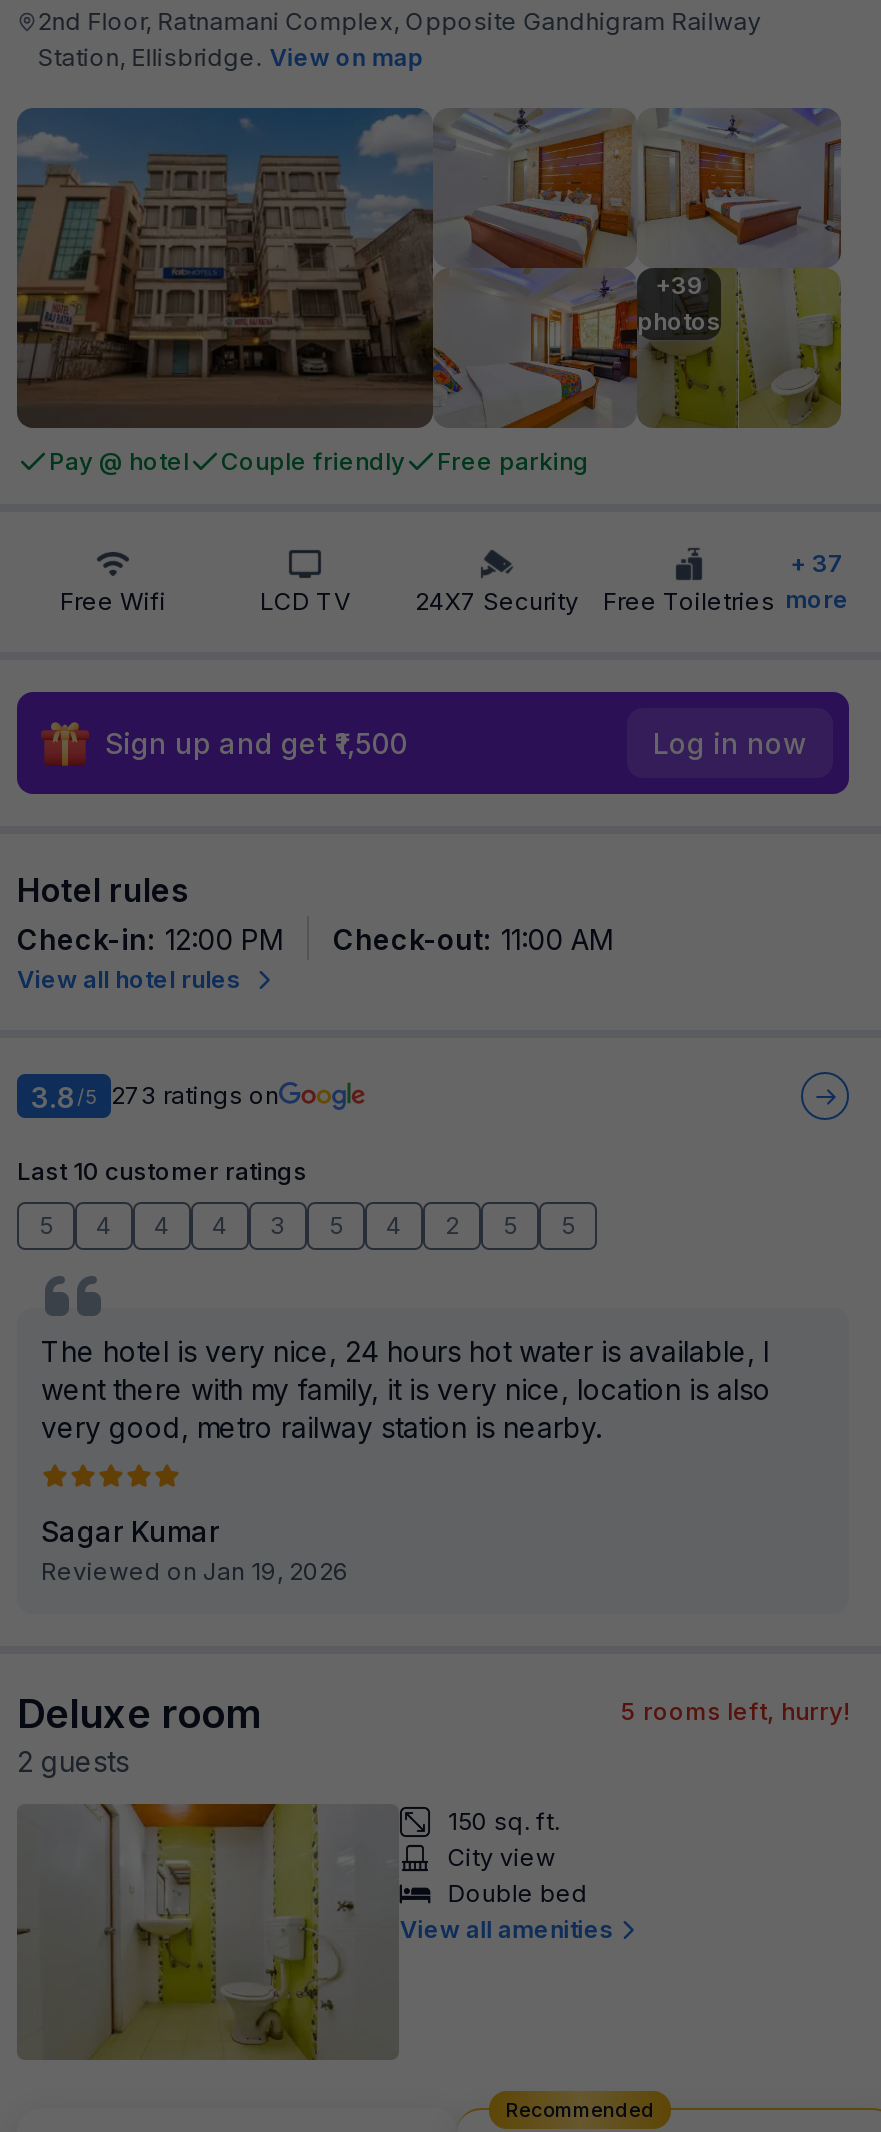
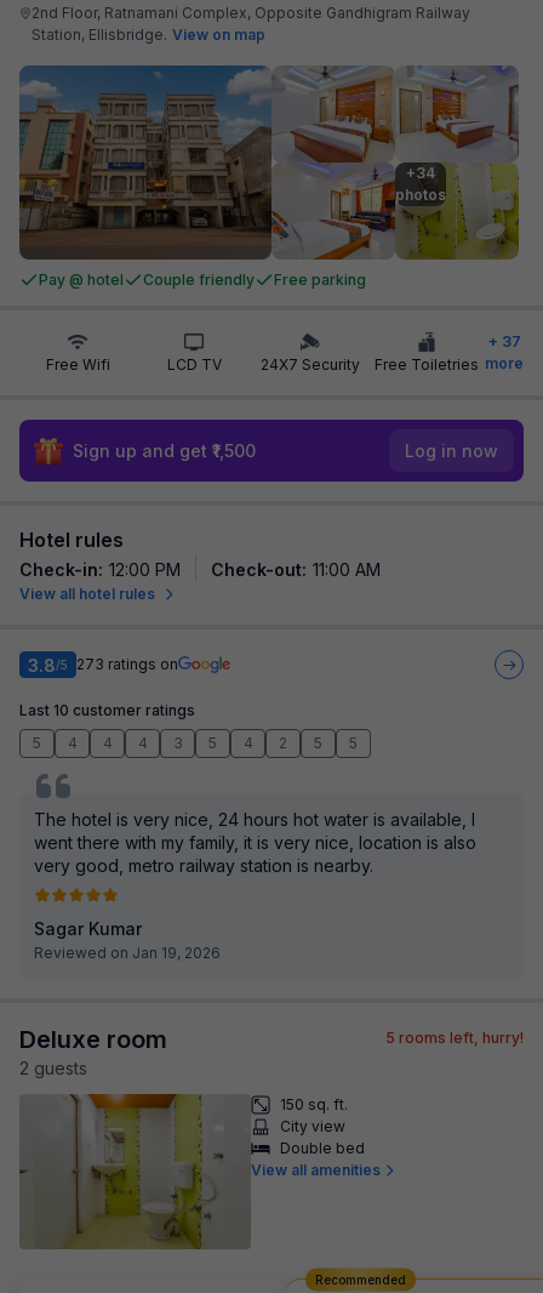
- +39
+ +34
